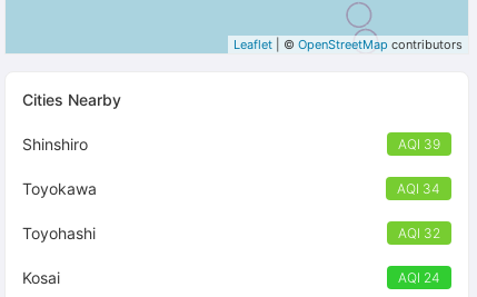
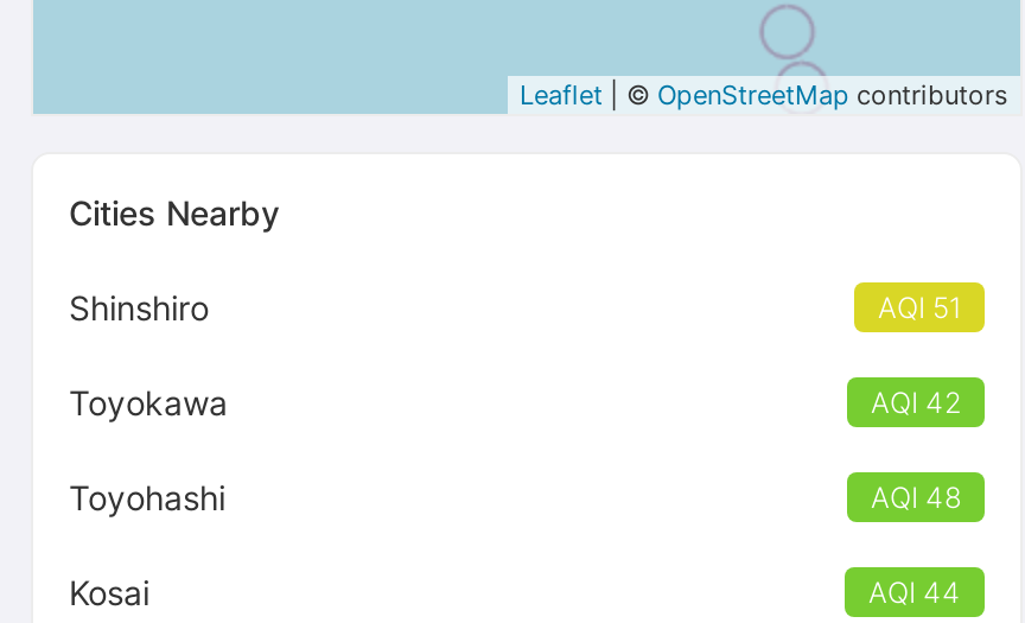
- AQI 39
+ AQI 51

- AQI 34
+ AQI 42

- AQI 32
+ AQI 48

- AQI 24
+ AQI 44
